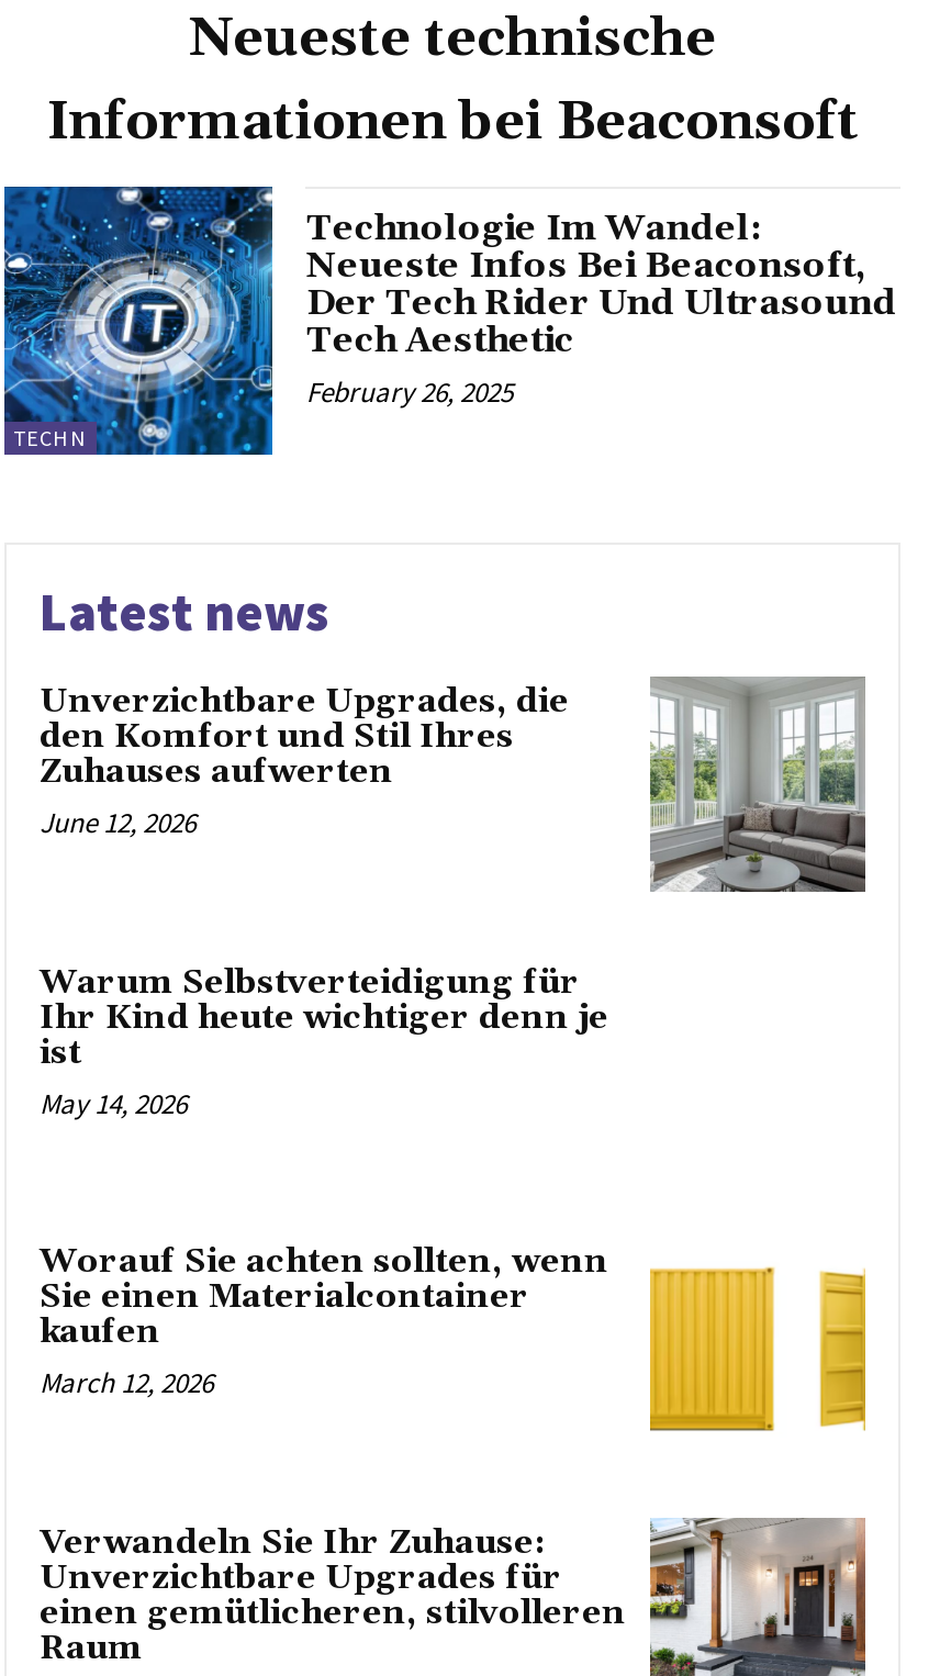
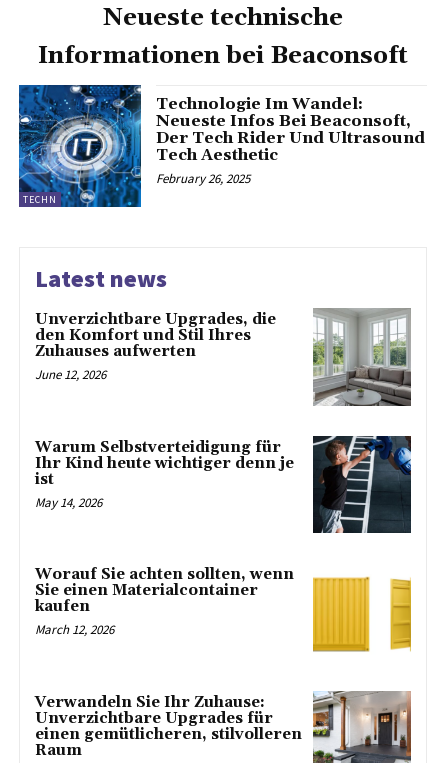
+ [image]
